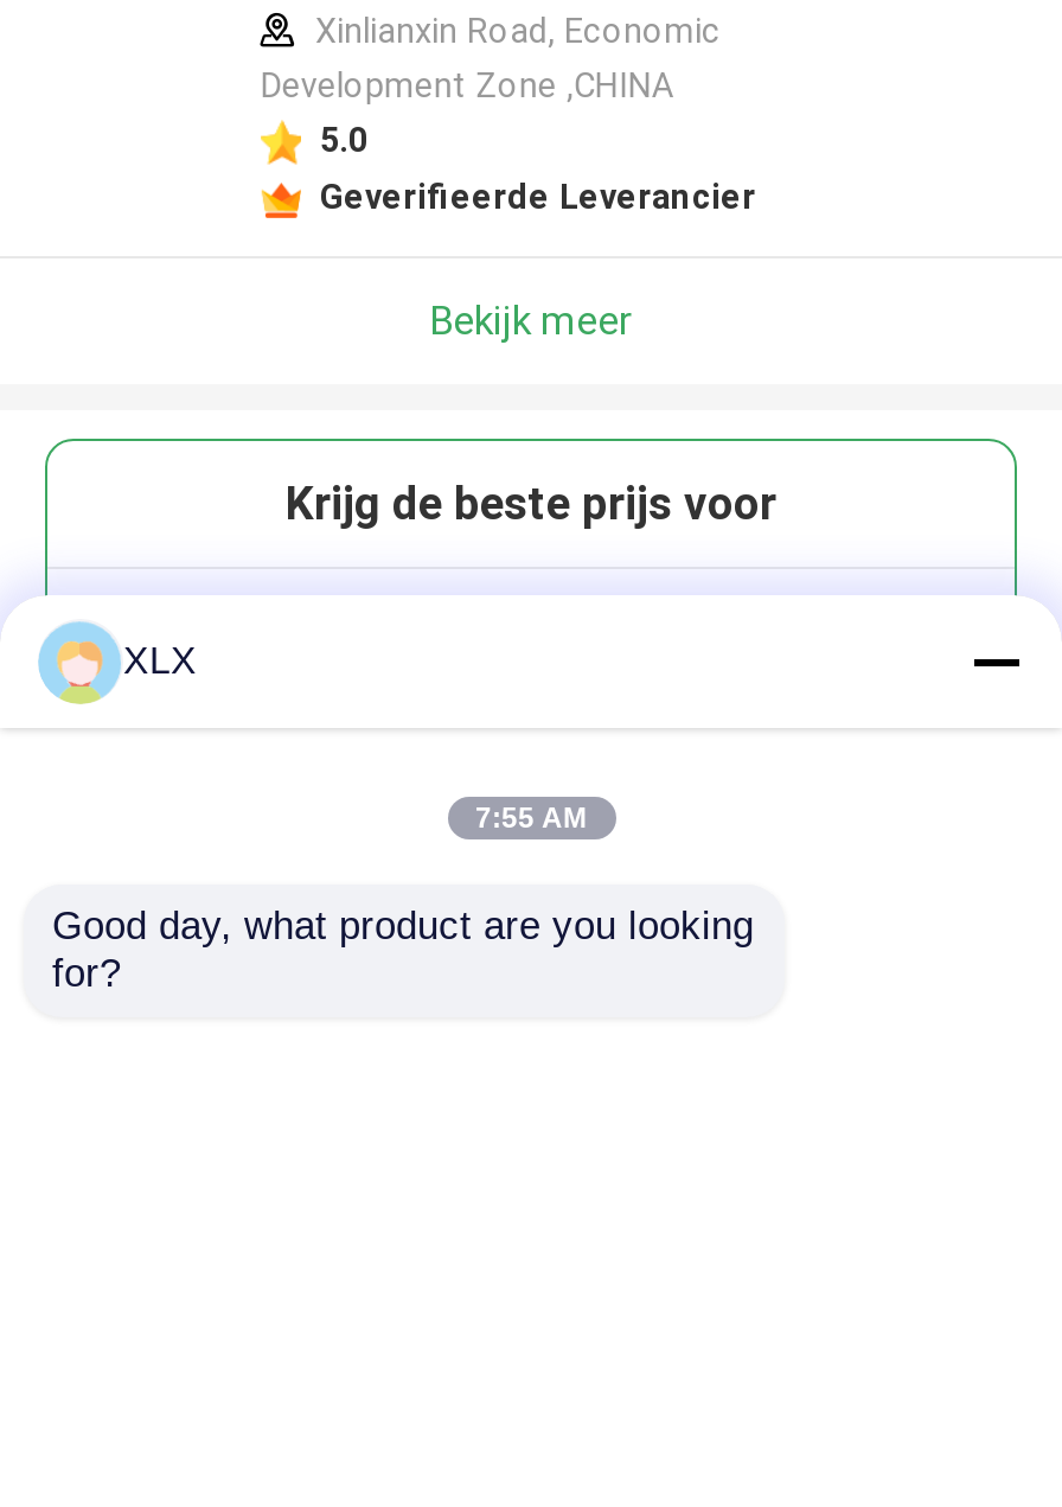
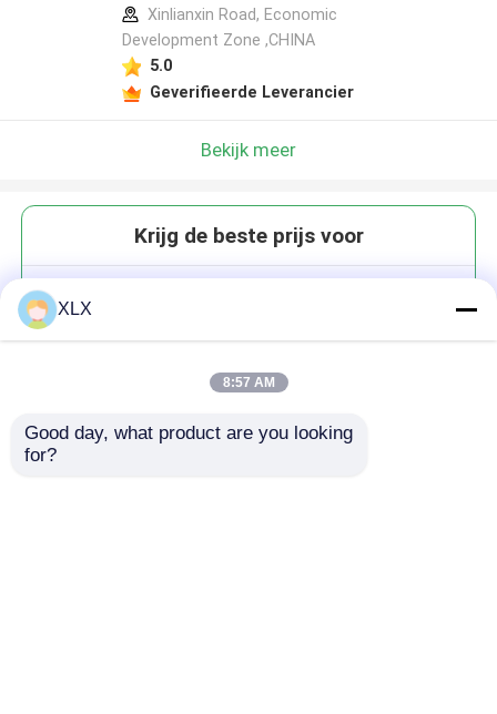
- 7:55 AM
+ 8:57 AM
